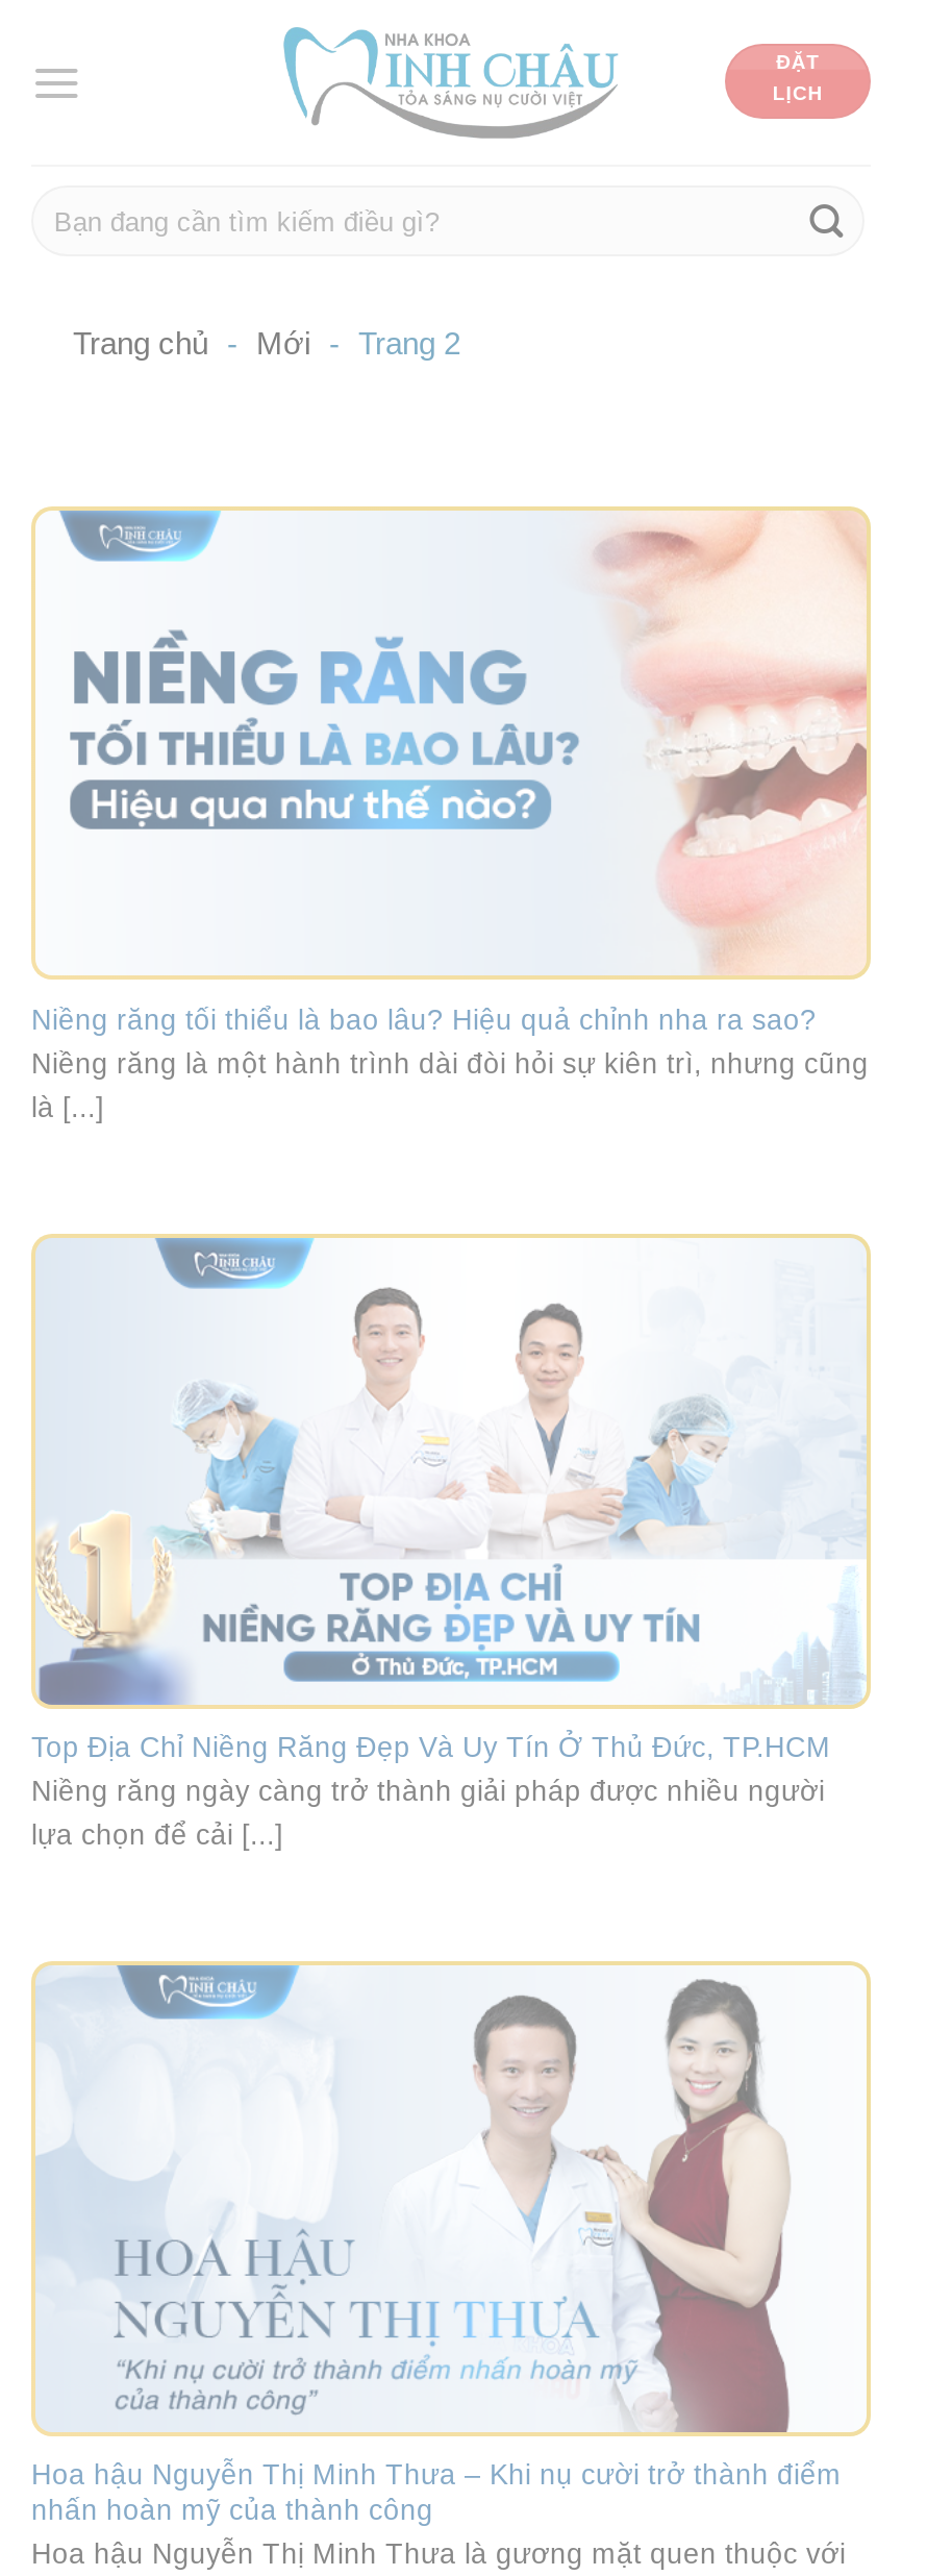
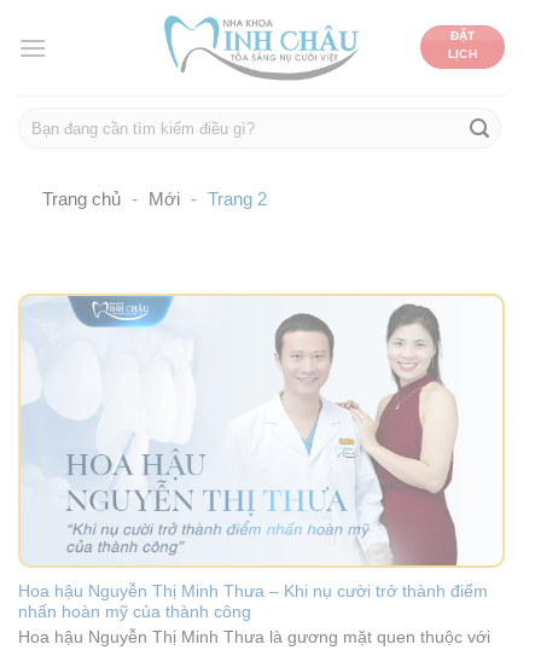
- [image]
- Niềng răng tối thiểu là bao lâu? Hiệu quả chỉnh nha ra sao?
- Niềng răng là một hành trình dài đòi hỏi sự kiên trì, nhưng cũng
- là [...]

- [image]
- Top Địa Chỉ Niềng Răng Đẹp Và Uy Tín Ở Thủ Đức, TP.HCM
- Niềng răng ngày càng trở thành giải pháp được nhiều người
- lựa chọn để cải [...]
